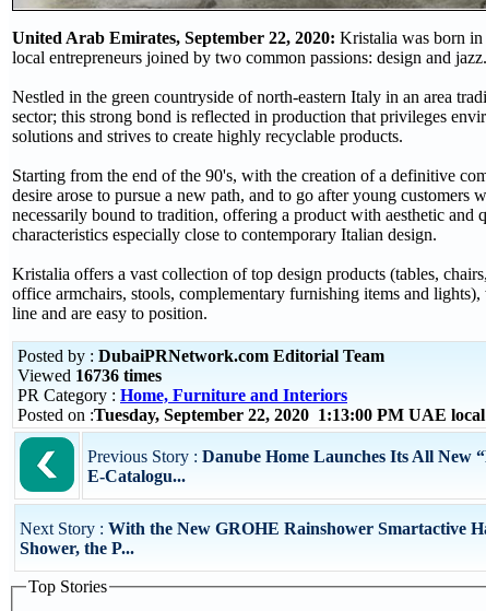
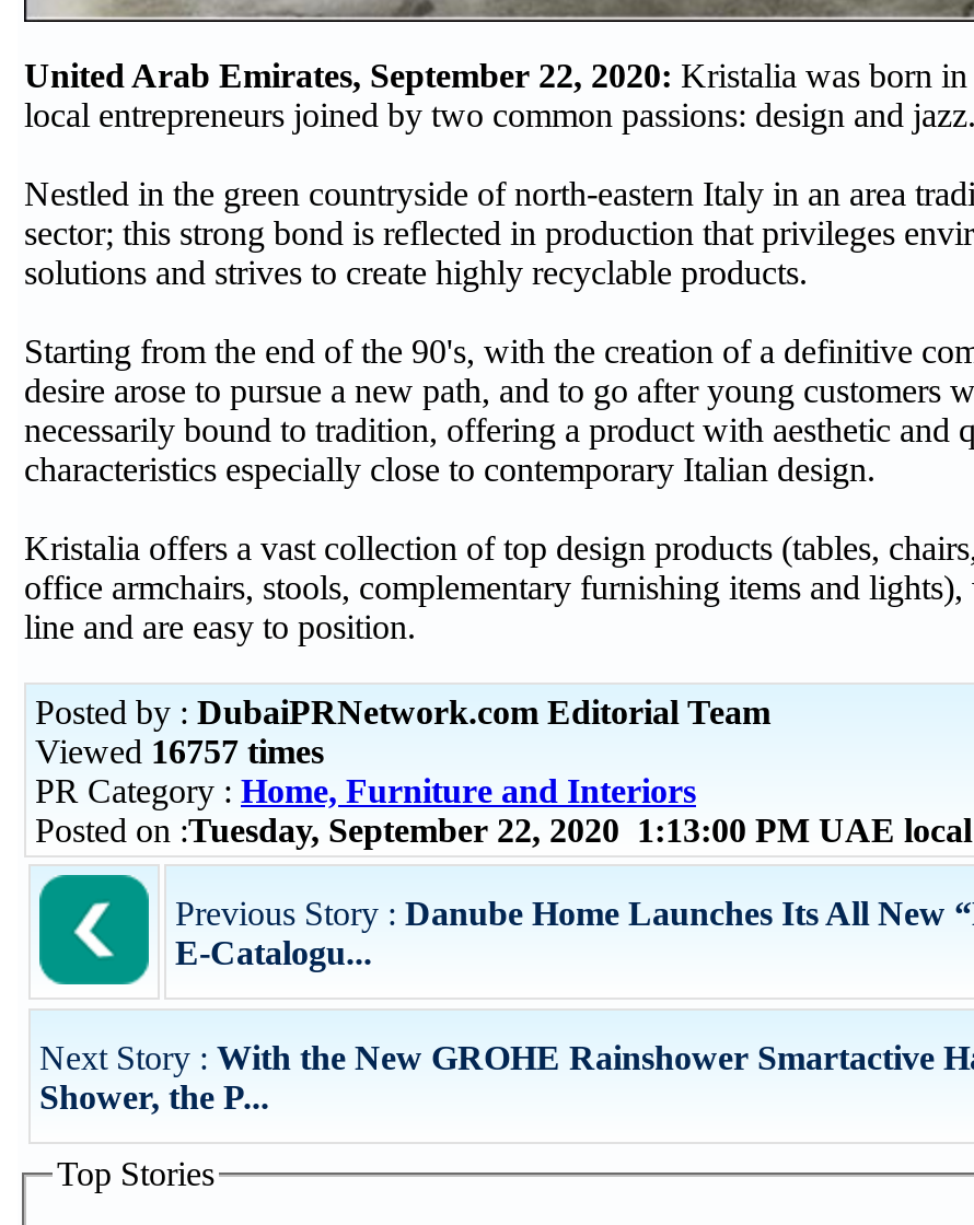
- Viewed 16736 times
+ Viewed 16757 times
